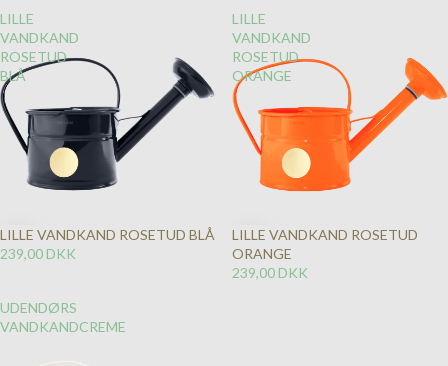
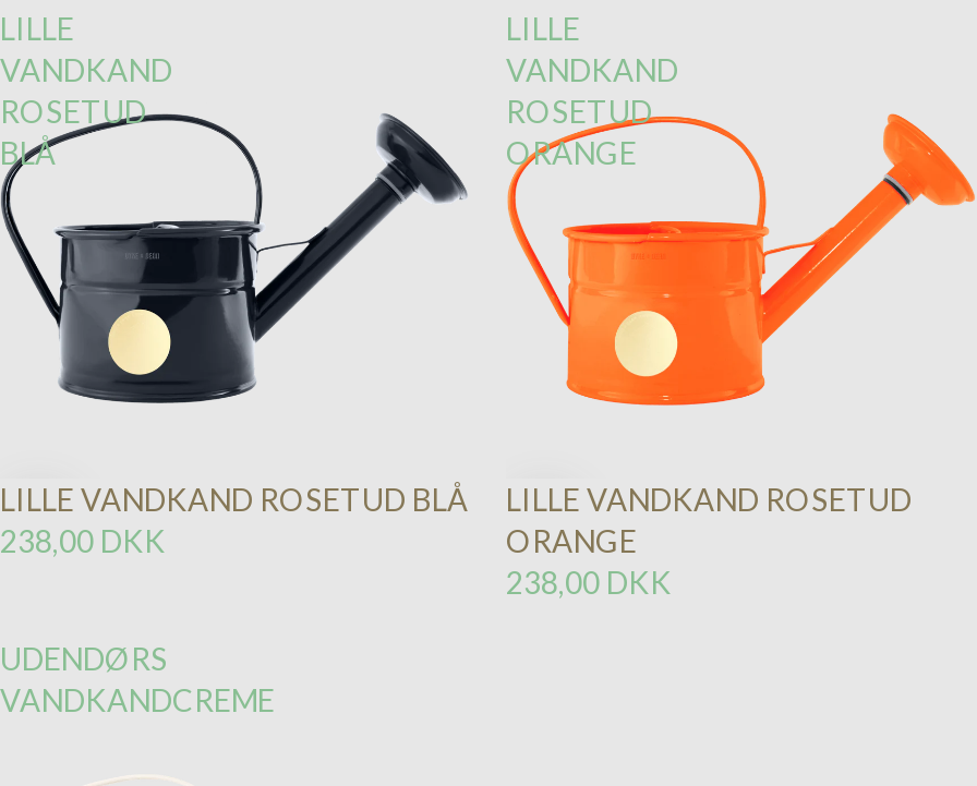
- 239,00 DKK
+ 238,00 DKK

- 239,00 DKK
+ 238,00 DKK
